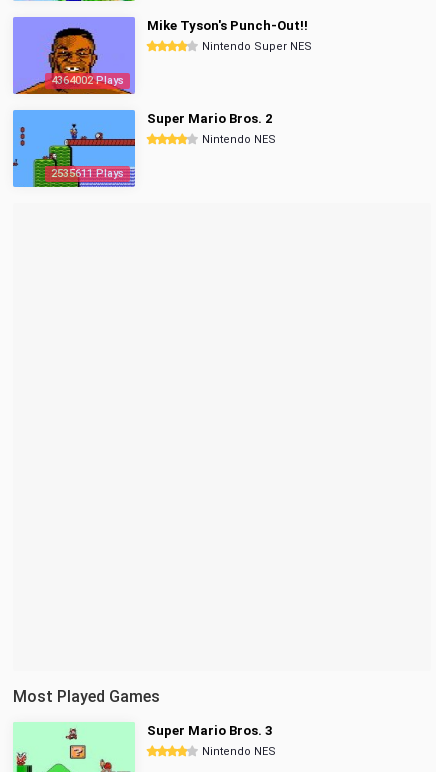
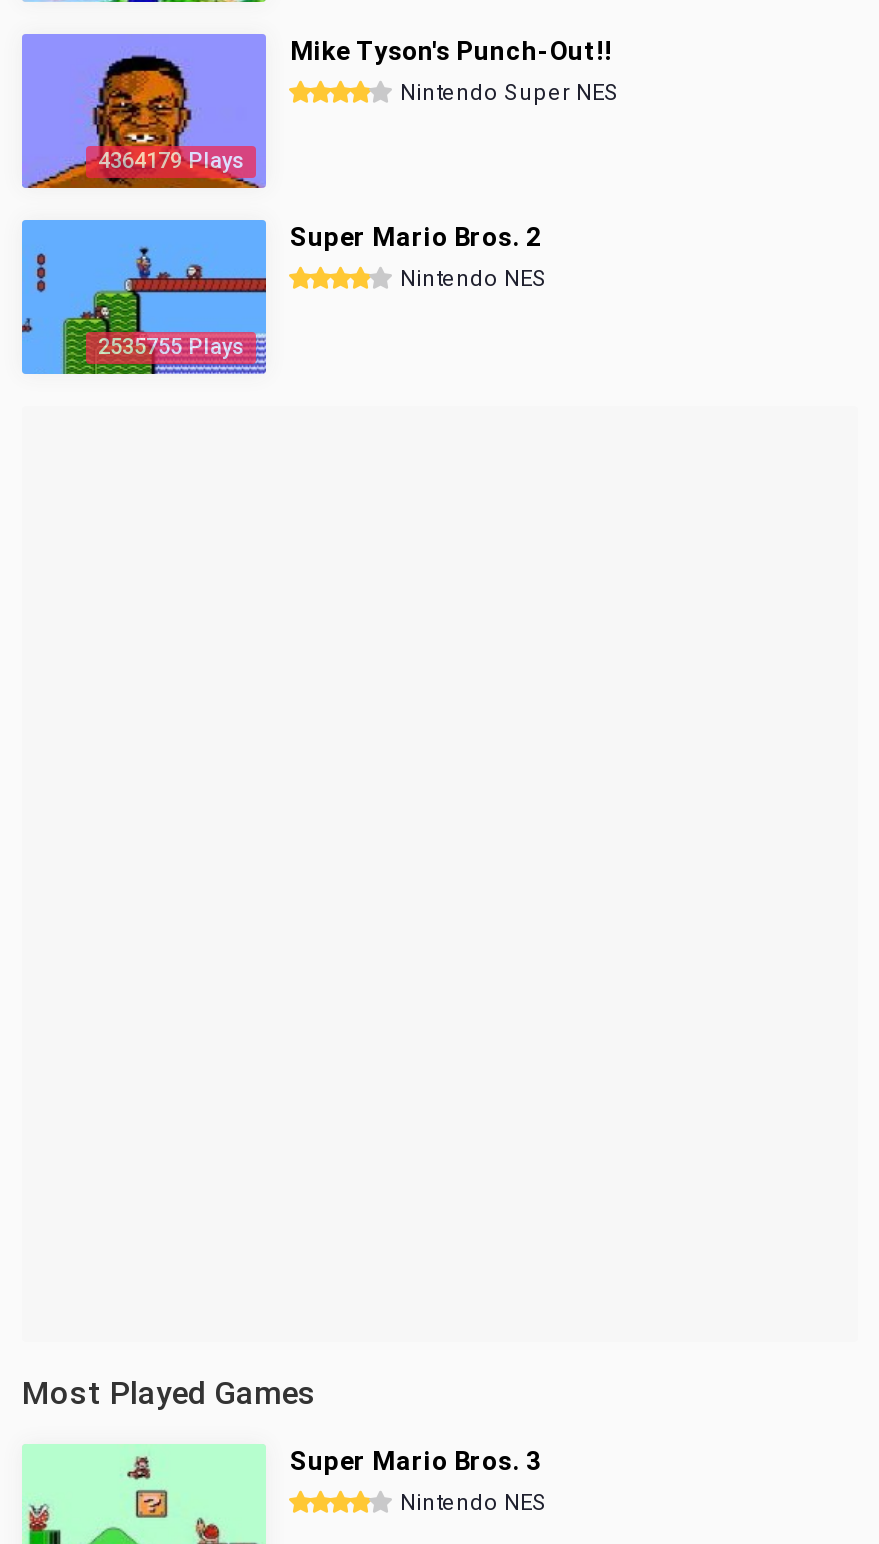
- 4364002 Plays
+ 4364179 Plays

- 2535611 Plays
+ 2535755 Plays
